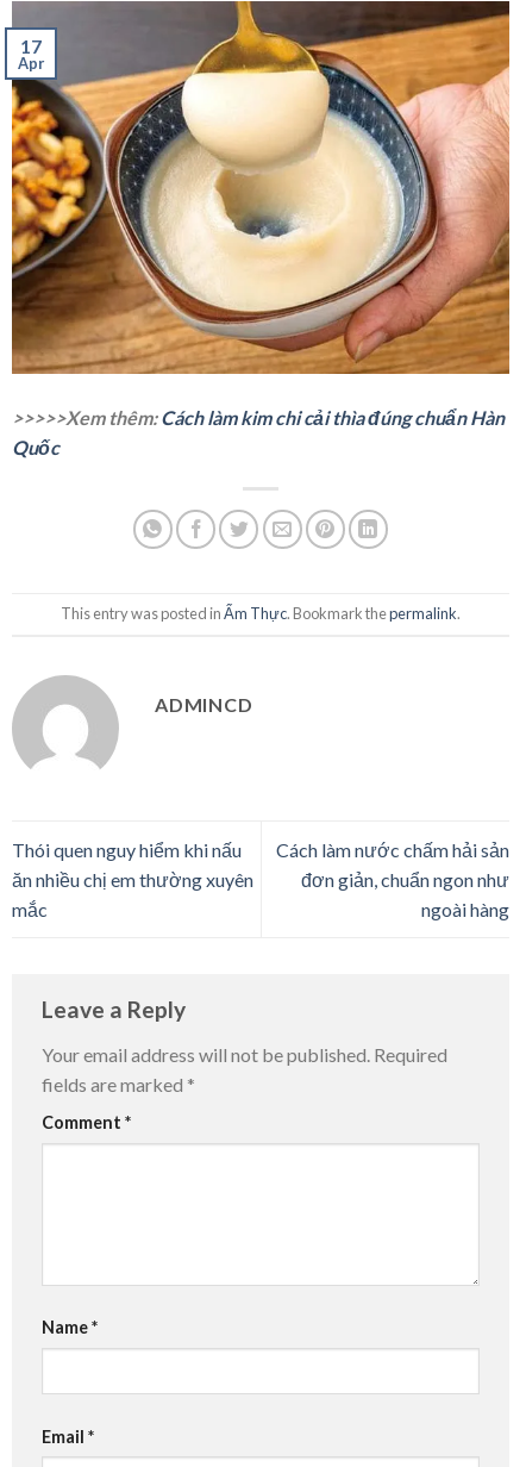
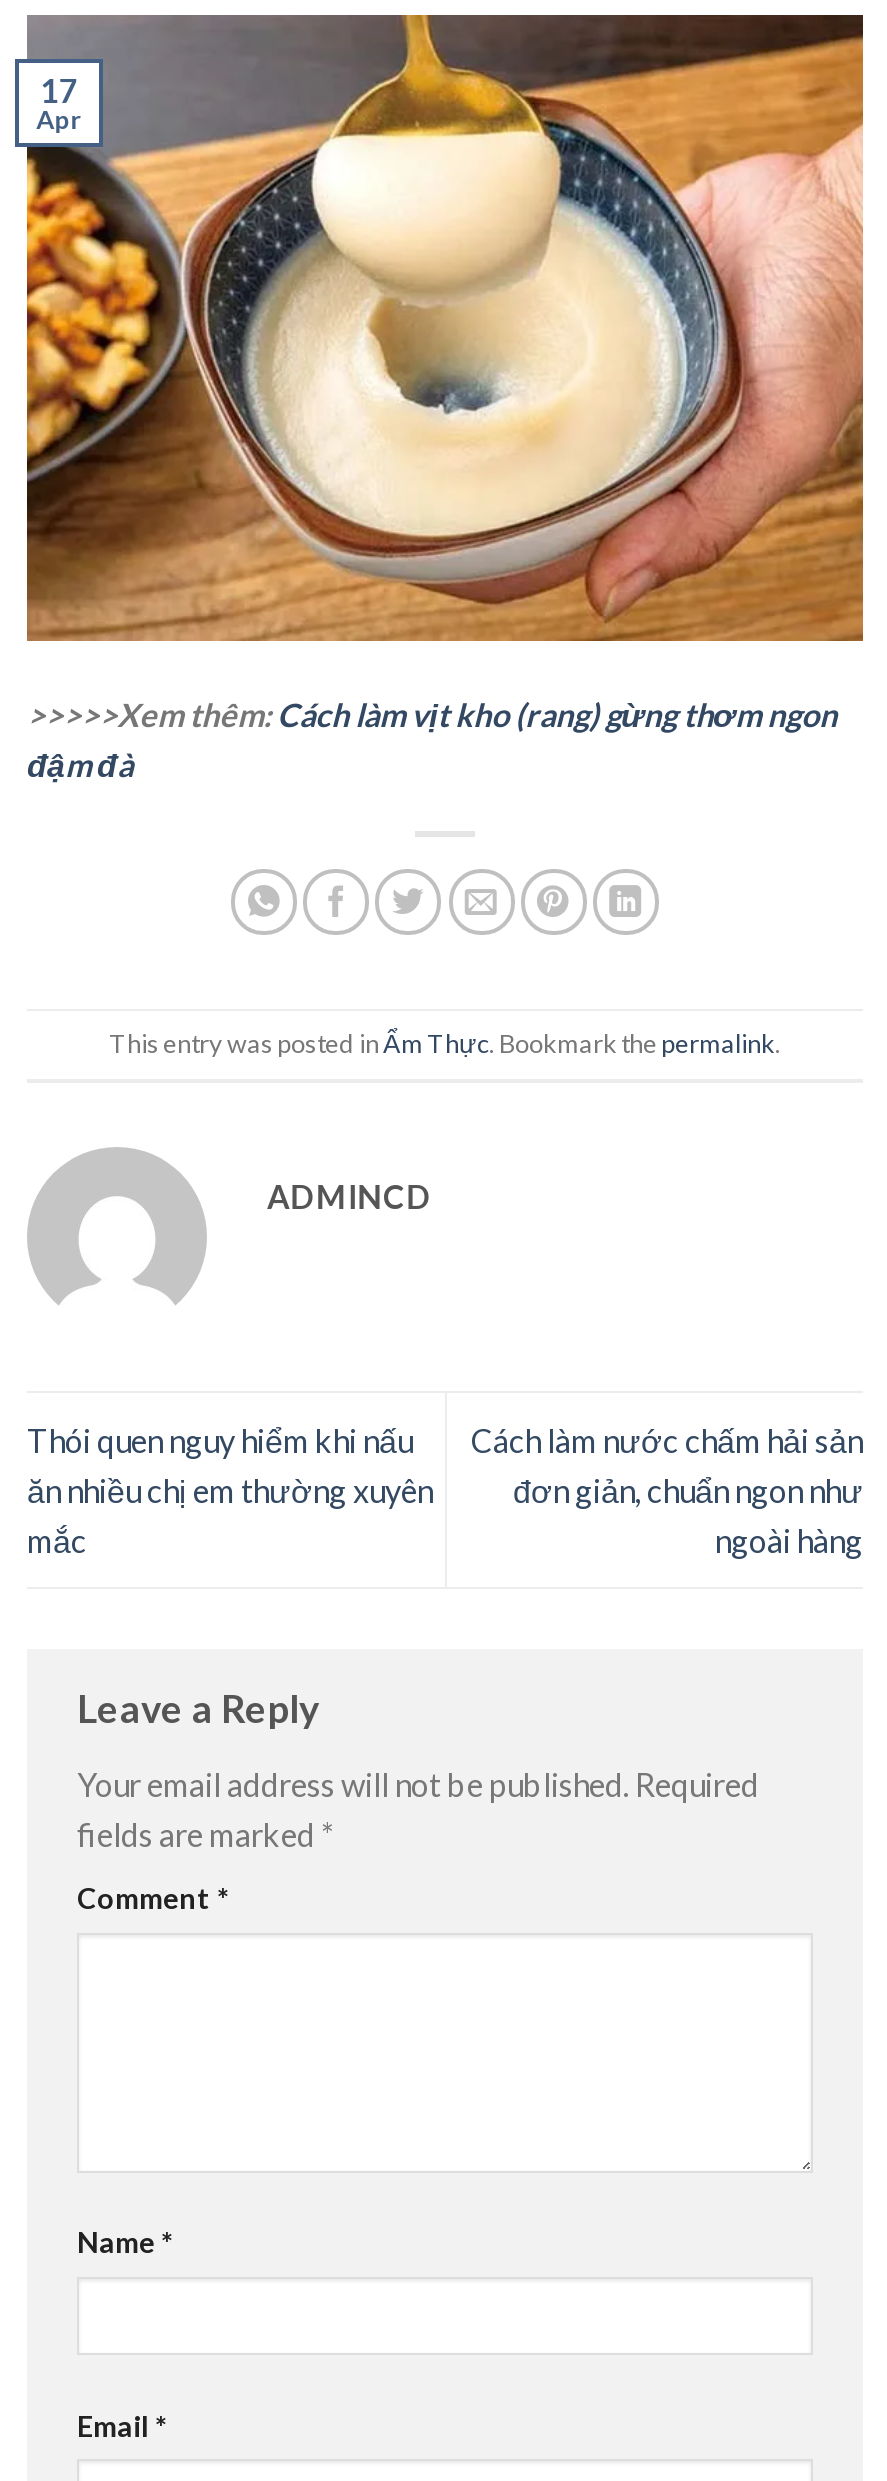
- >>>>>Xem thêm: Cách làm kim chi cải thìa đúng chuẩn Hàn
- Quốc
+ >>>>>Xem thêm: Cách làm vịt kho (rang) gừng thơm ngon
+ đậm đà
